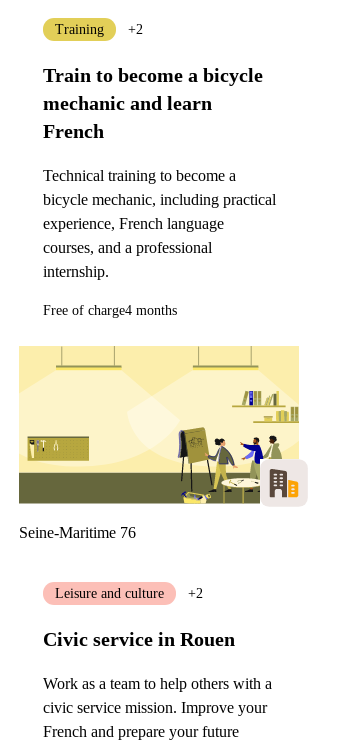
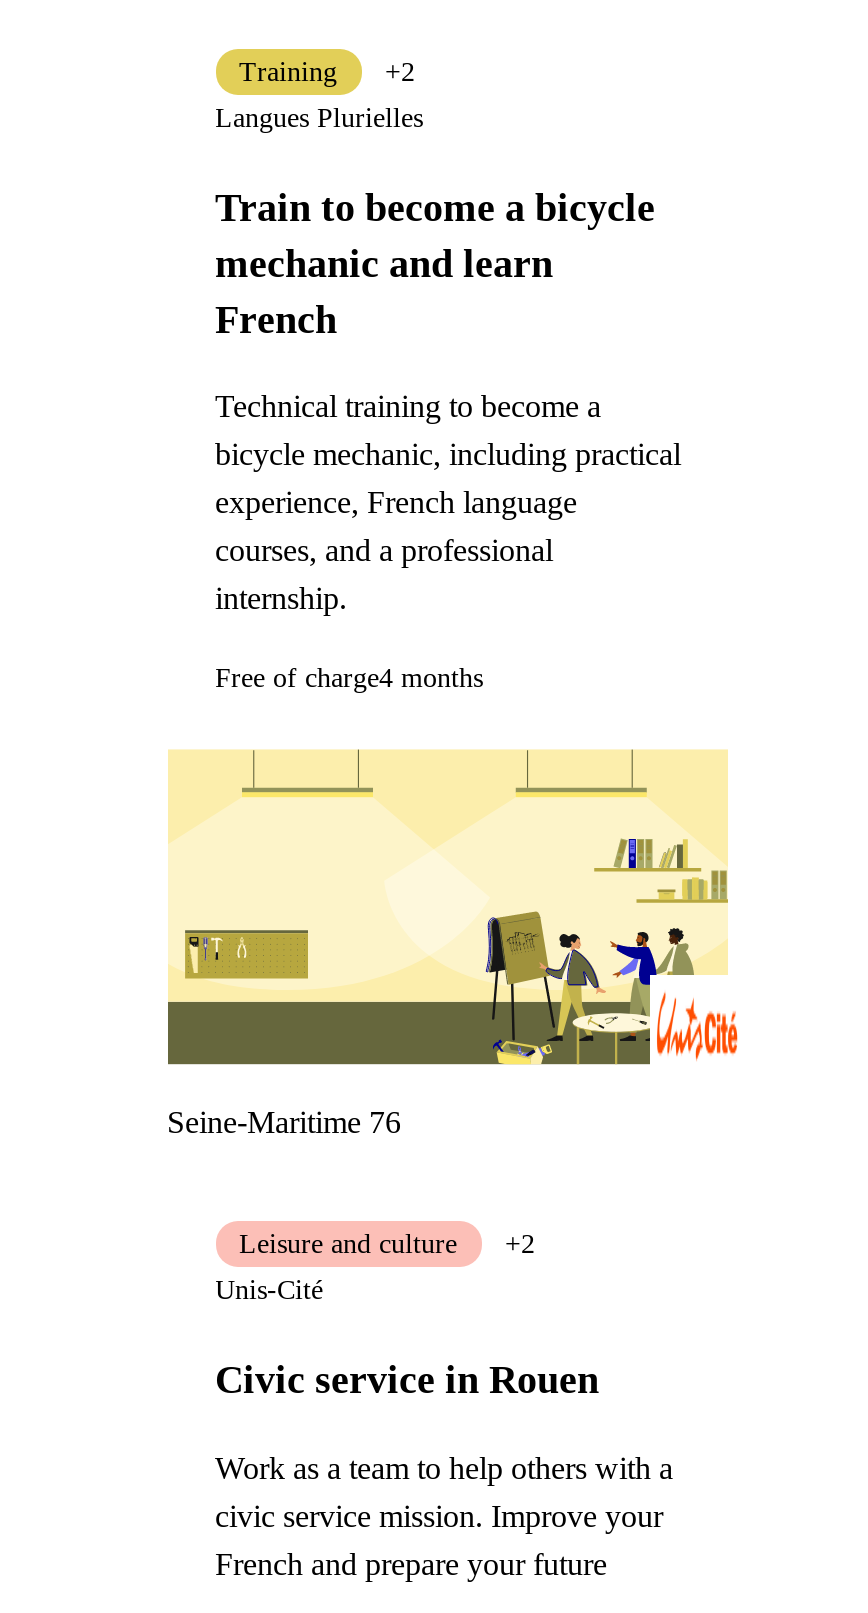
+ Langues Plurielles

- [image]
+ [image]

+ Unis-Cité
